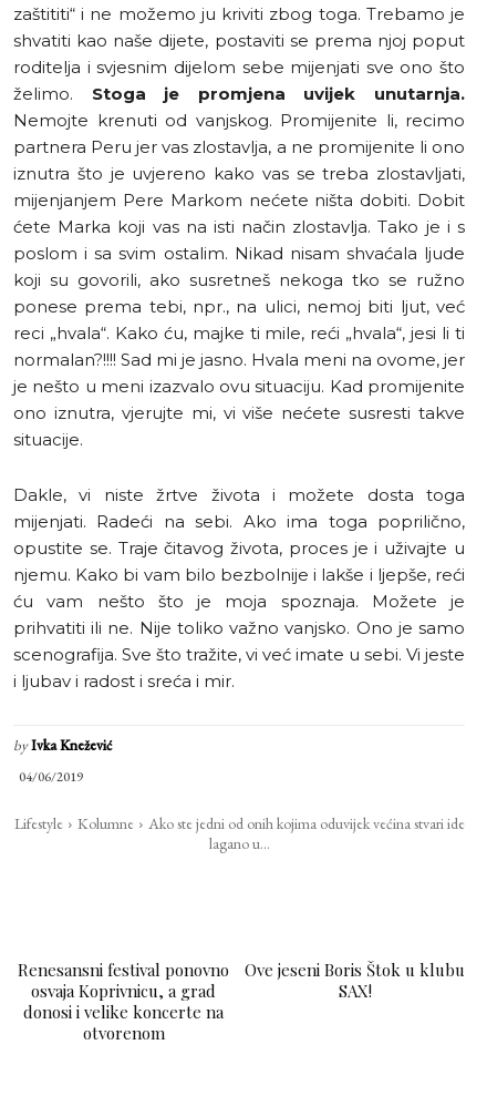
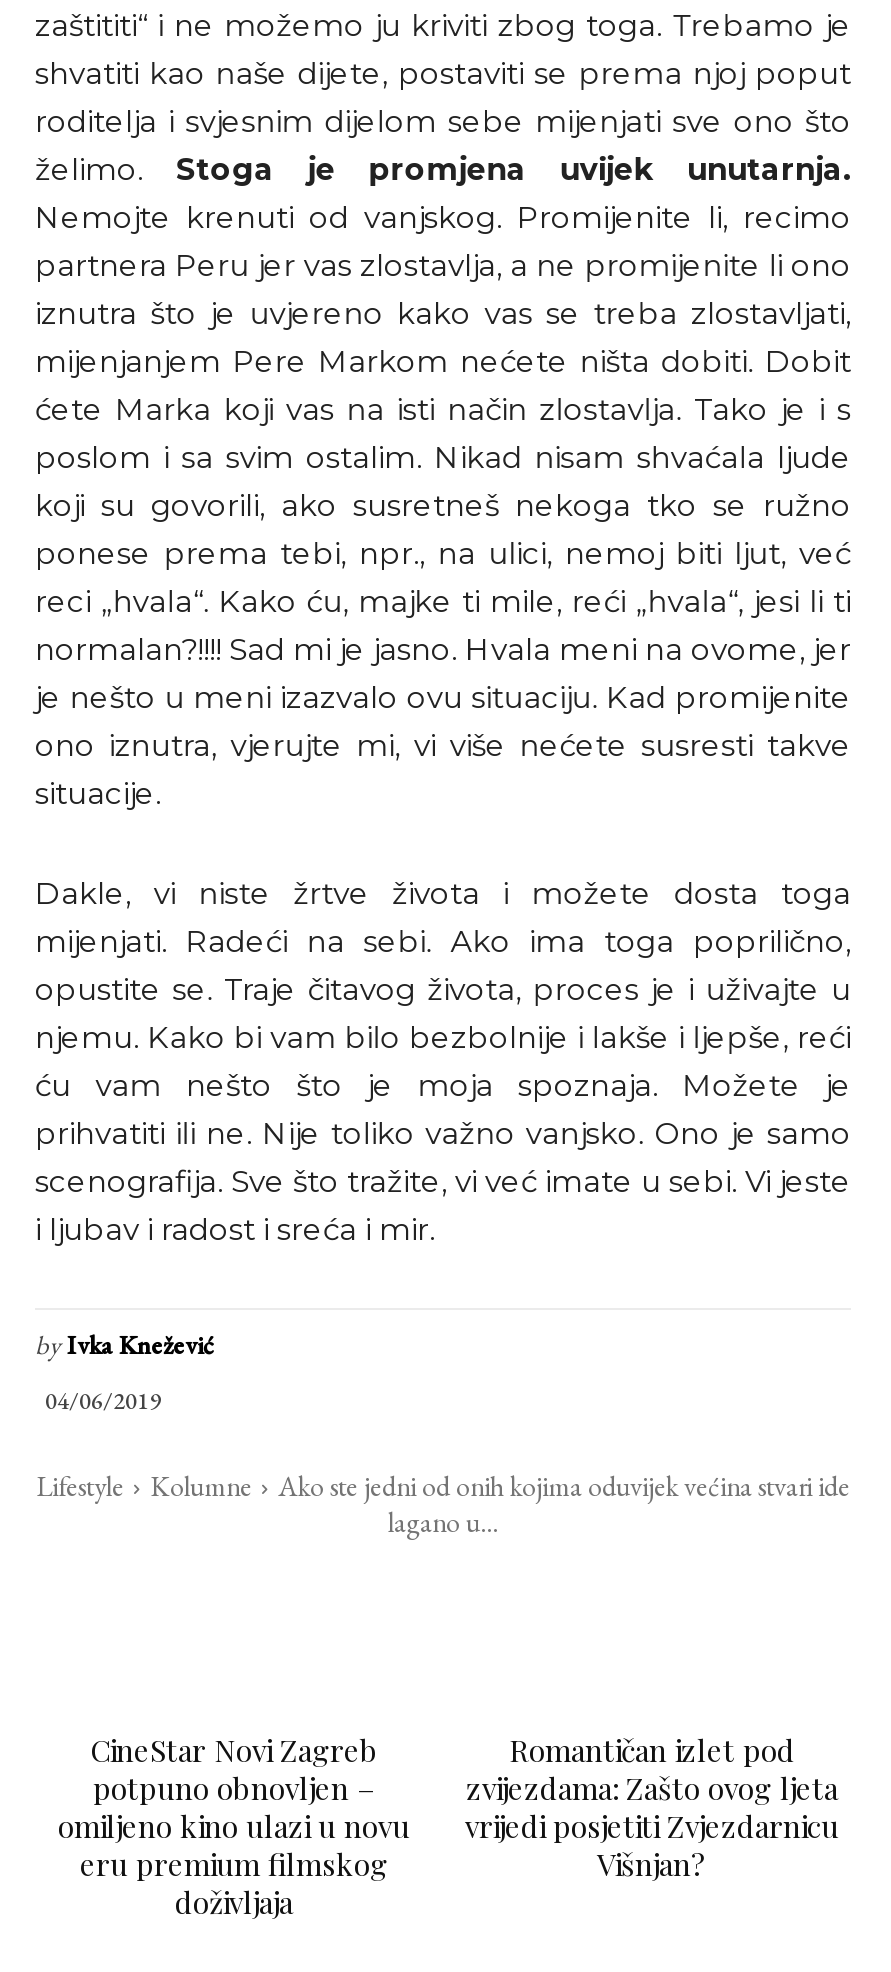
- Renesansni festival ponovno
- osvaja Koprivnicu, a grad
- donosi i velike koncerte na
- otvorenom
+ CineStar Novi Zagreb
+ potpuno obnovljen –
+ omiljeno kino ulazi u novu
+ eru premium filmskog
+ doživljaja

- Ove jeseni Boris Štok u klubu
- SAX!
+ Romantičan izlet pod
+ zvijezdama: Zašto ovog ljeta
+ vrijedi posjetiti Zvjezdarnicu
+ Višnjan?
